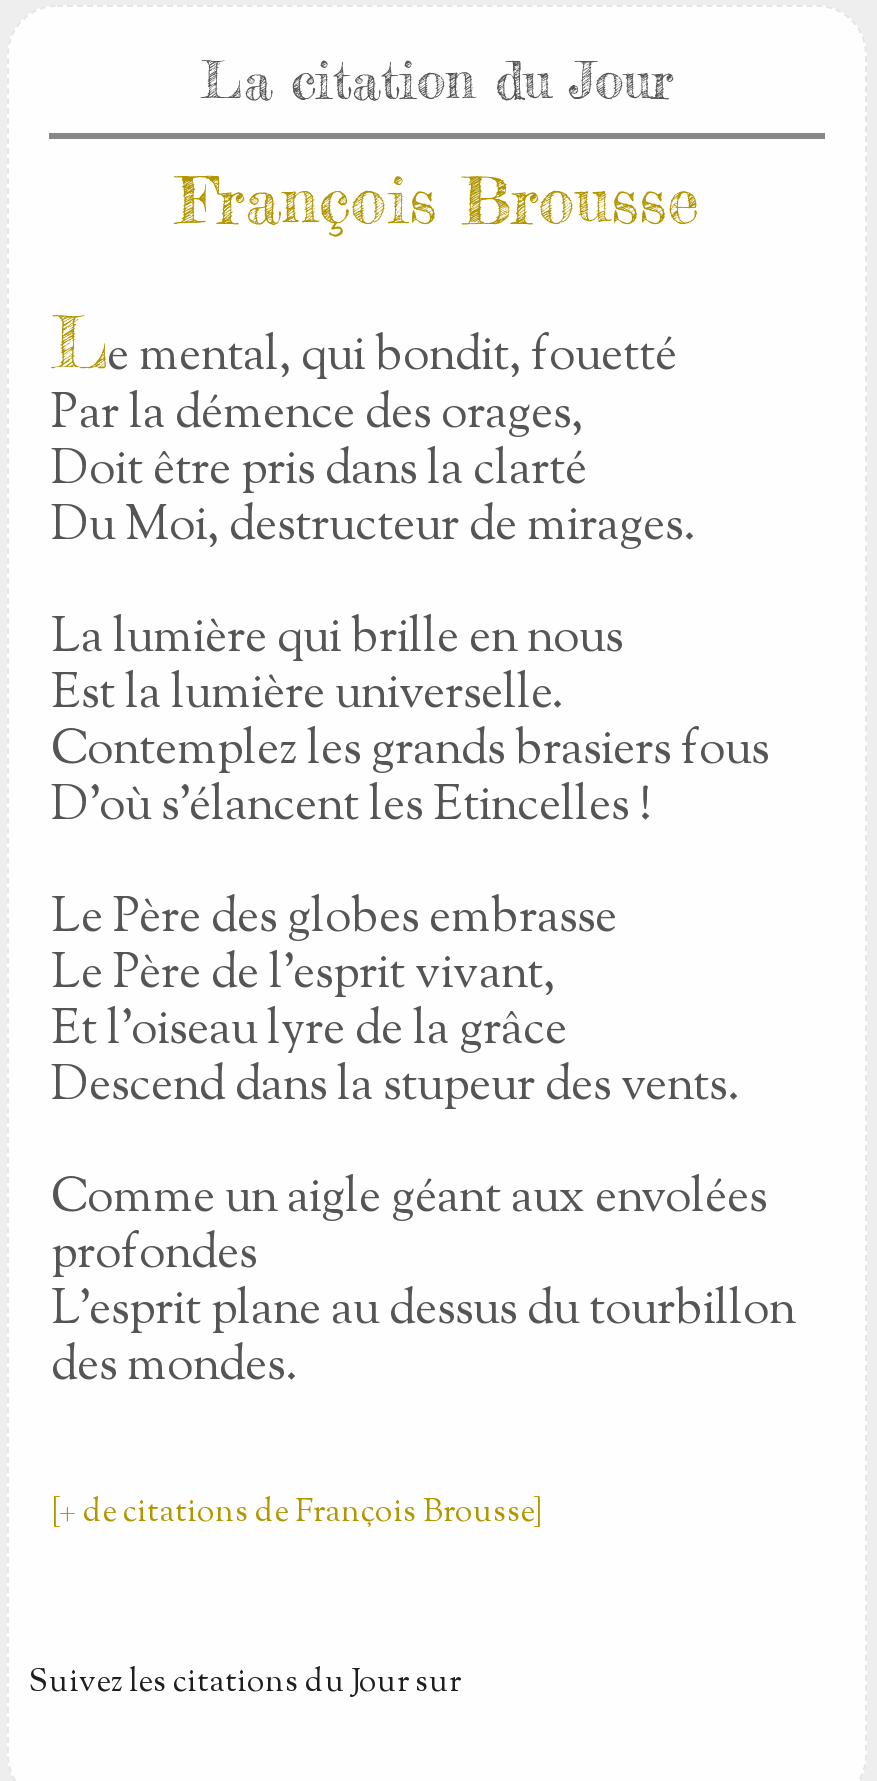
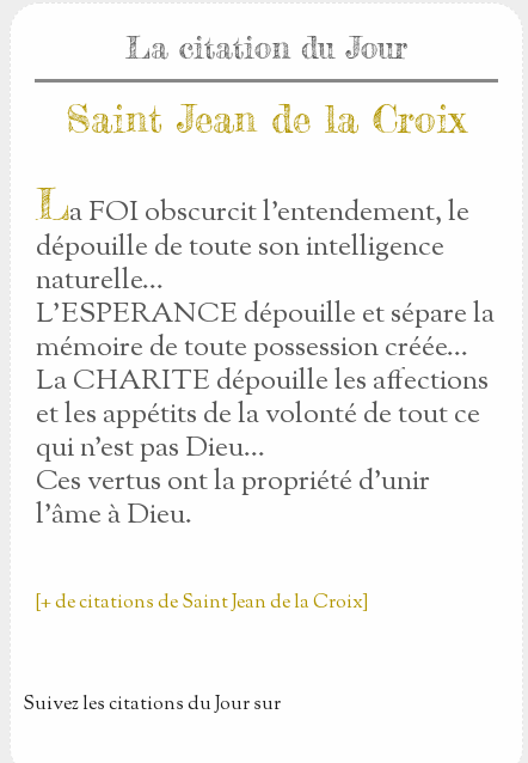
- François Brousse
- Le mental, qui bondit, fouetté
- Par la démence des orages,
- Doit être pris dans la clarté
- Du Moi, destructeur de mirages.
- La lumière qui brille en nous
- Est la lumière universelle.
- Contemplez les grands brasiers fous
- D'où s'élancent les Etincelles !
- Le Père des globes embrasse
- Le Père de l'esprit vivant,
- Et l'oiseau lyre de la grâce
- Descend dans la stupeur des vents.
- Comme un aigle géant aux envolées
- profondes
- L'esprit plane au dessus du tourbillon
- des mondes.
- [+ de citations de François Brousse]
+ Saint Jean de la Croix
+ La FOI obscurcit l'entendement, le
+ dépouille de toute son intelligence
+ naturelle...
+ L'ESPERANCE dépouille et sépare la
+ mémoire de toute possession créée...
+ La CHARITE dépouille les affections
+ et les appétits de la volonté de tout ce
+ qui n'est pas Dieu...
+ Ces vertus ont la propriété d'unir
+ l'âme à Dieu.
+ [+ de citations de Saint Jean de la Croix]
